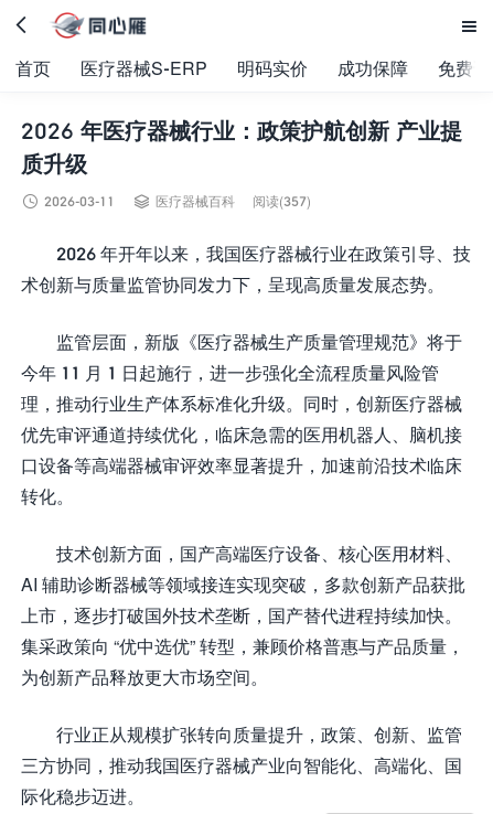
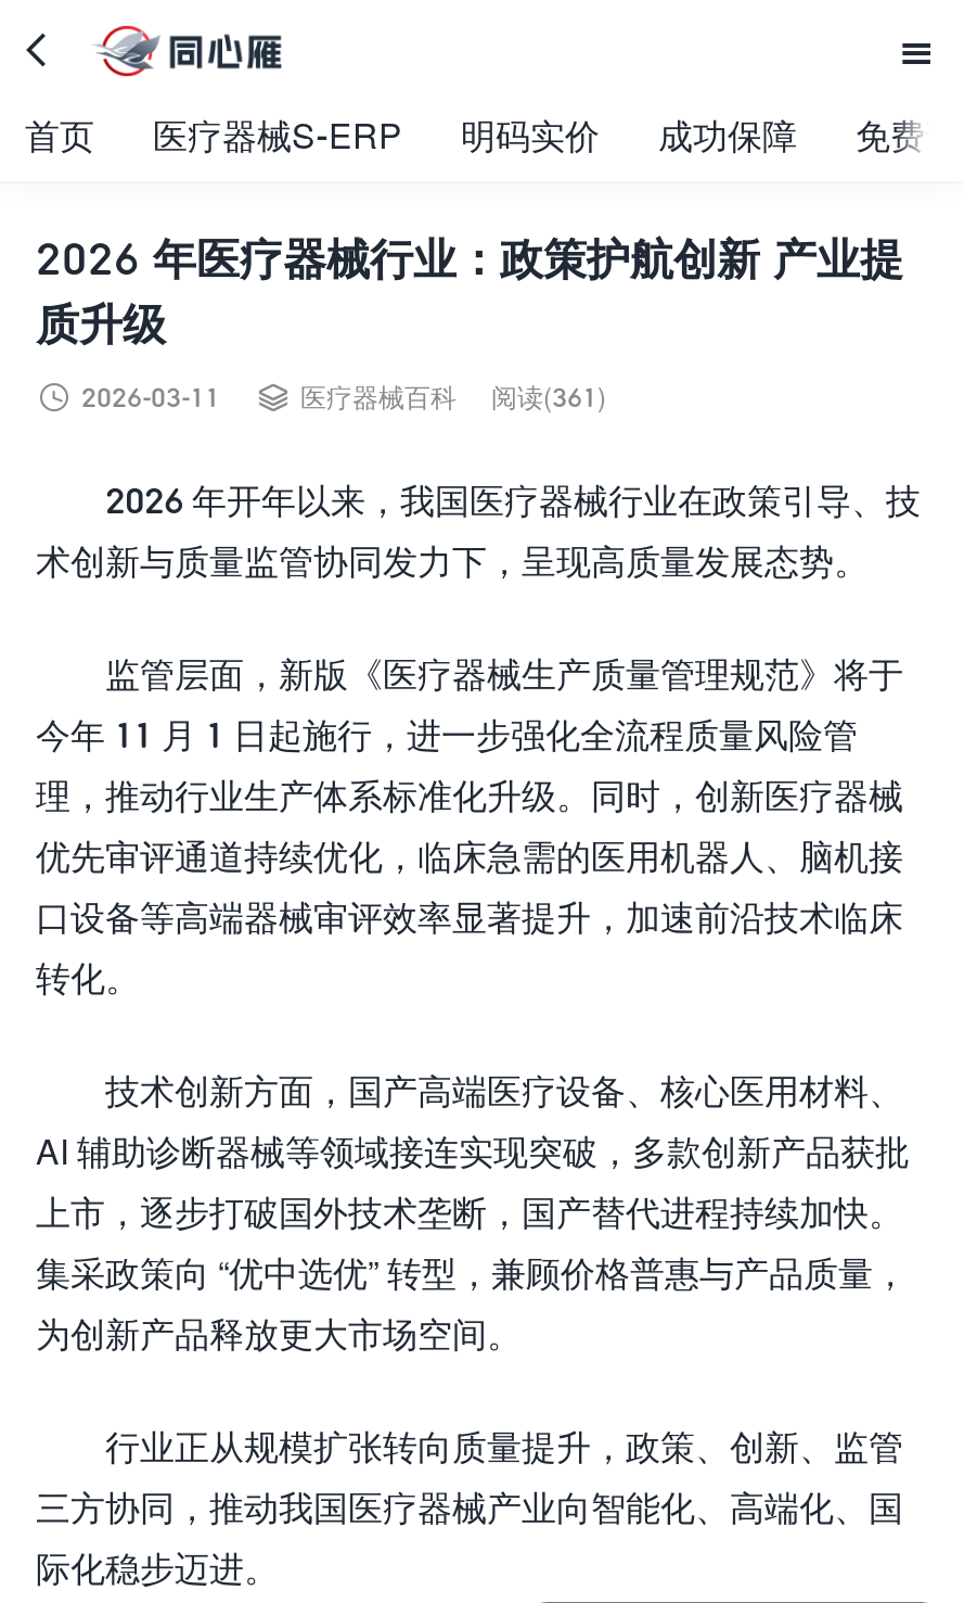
- 阅读(357)
+ 阅读(361)
